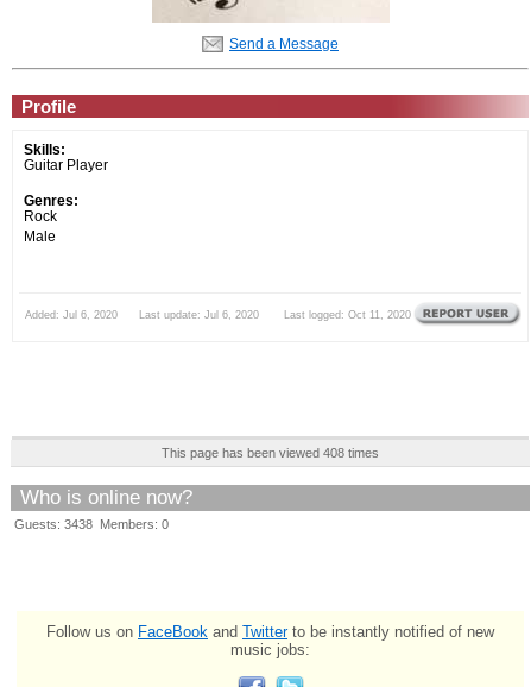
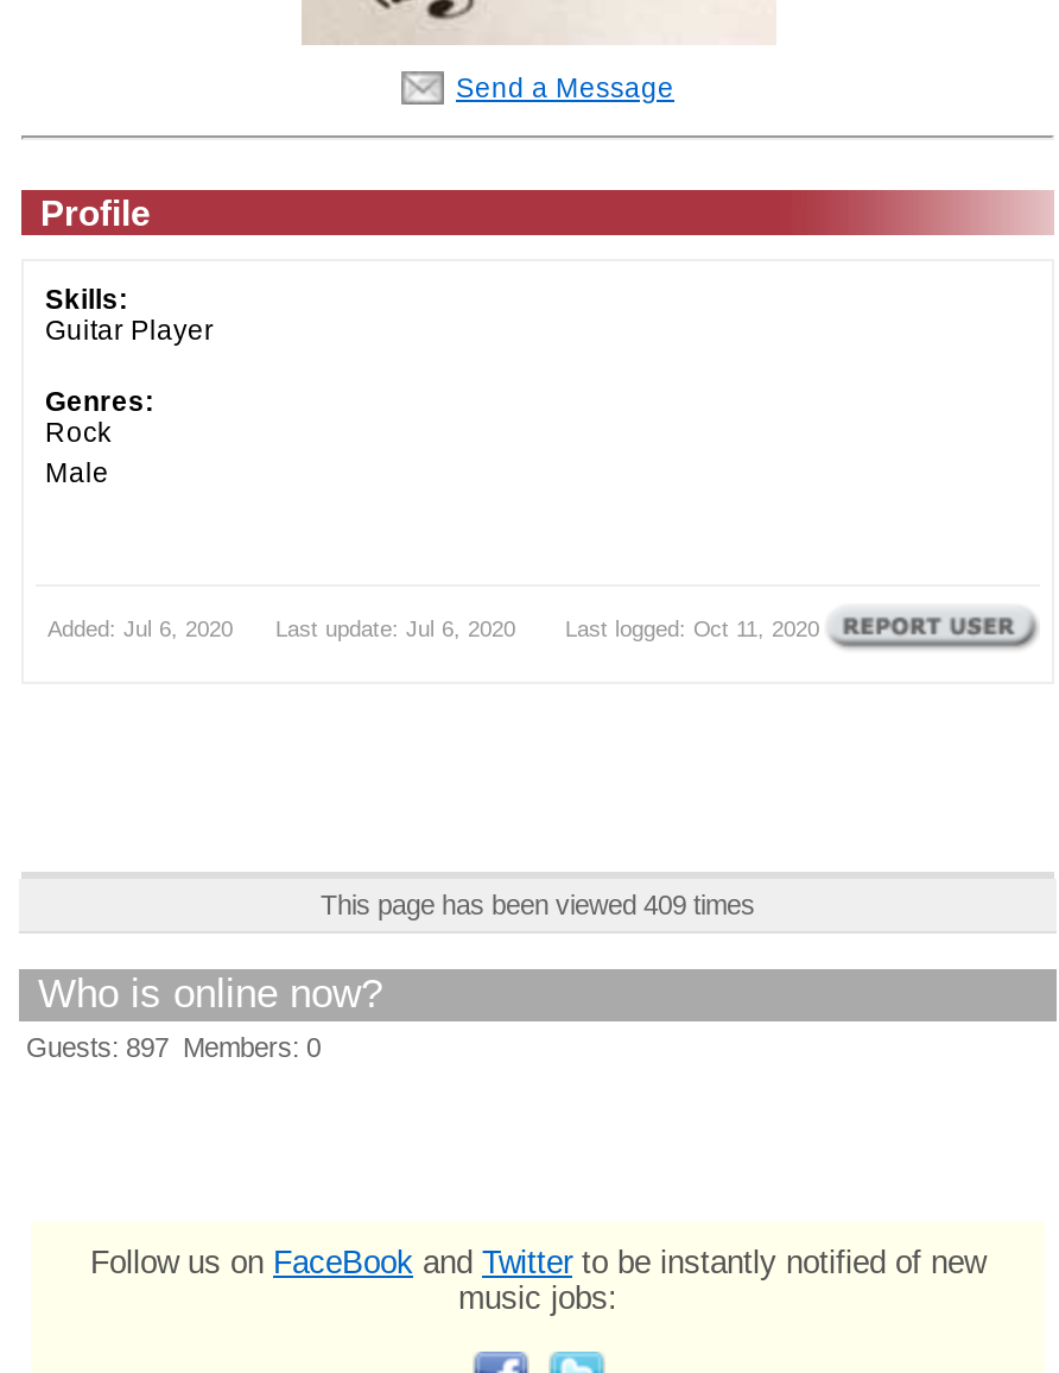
- This page has been viewed 408 times
+ This page has been viewed 409 times

- Guests: 3438 Members: 0
+ Guests: 897 Members: 0
